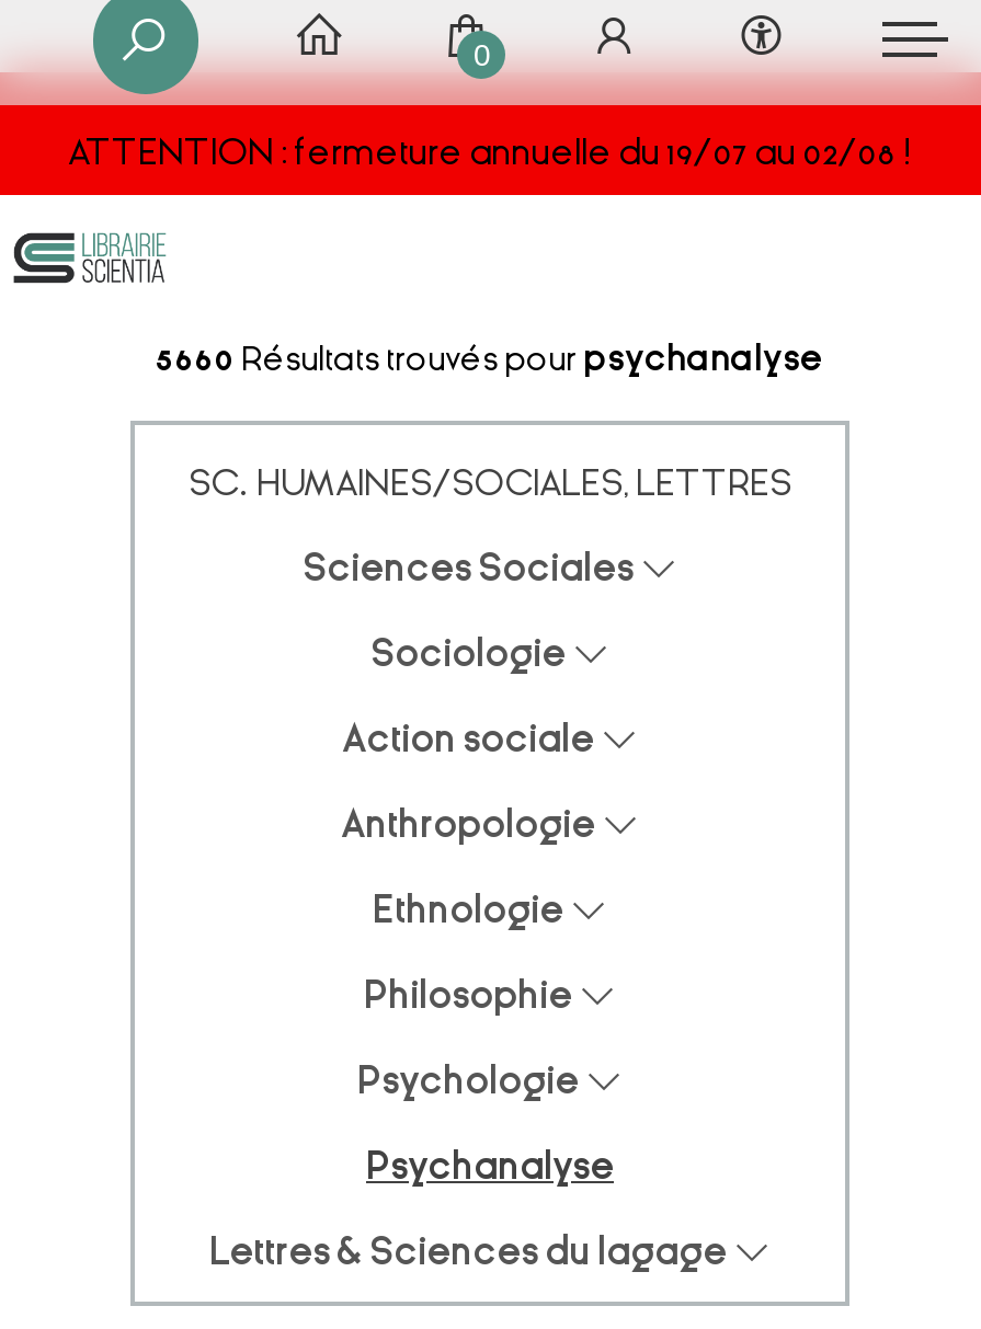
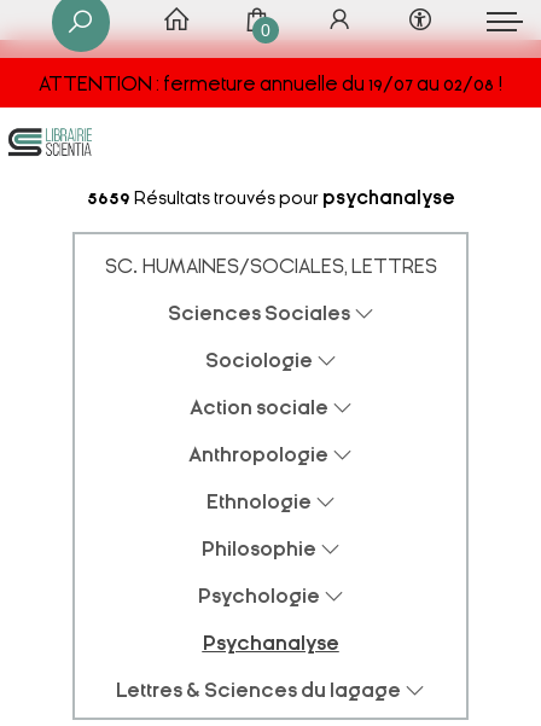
- 5660 Résultats trouvés pour psychanalyse
+ 5659 Résultats trouvés pour psychanalyse
